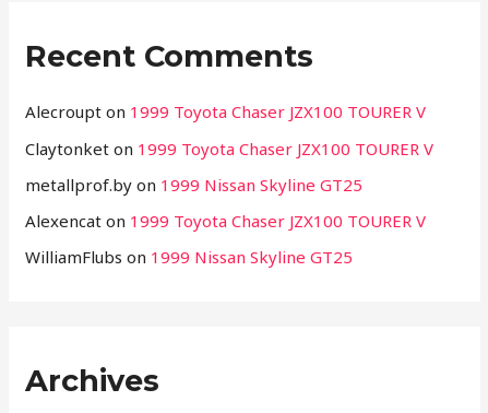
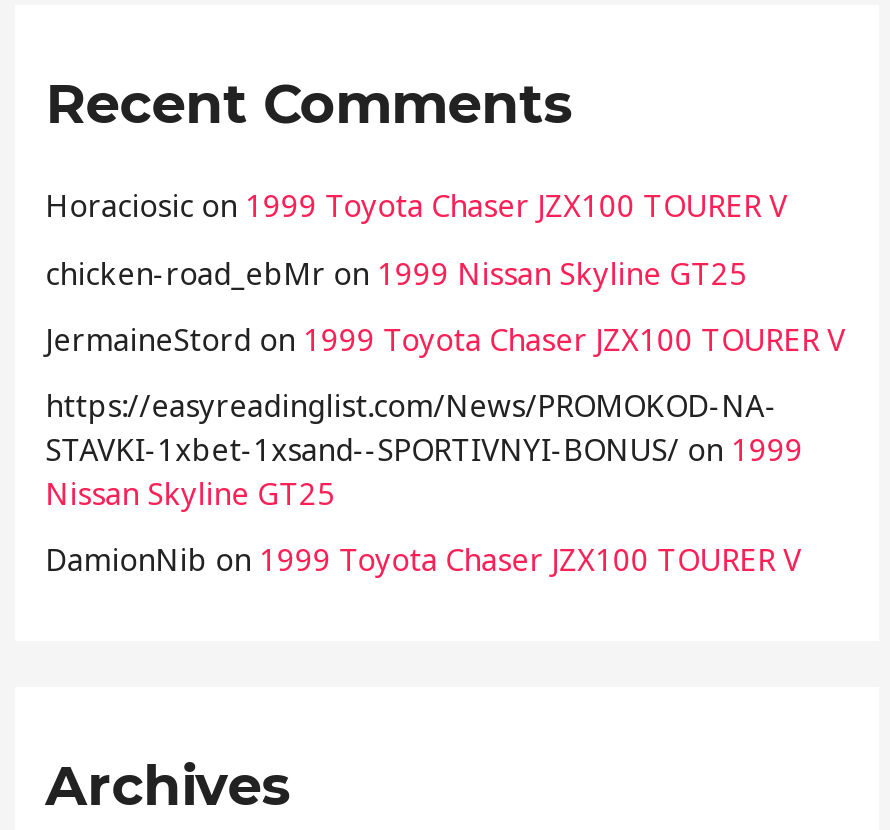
- Alecroupt on 1999 Toyota Chaser JZX100 TOURER V
+ Horaciosic on 1999 Toyota Chaser JZX100 TOURER V

- Claytonket on 1999 Toyota Chaser JZX100 TOURER V
+ chicken-road_ebMr on 1999 Nissan Skyline GT25

- metallprof.by on 1999 Nissan Skyline GT25
+ JermaineStord on 1999 Toyota Chaser JZX100 TOURER V

- Alexencat on 1999 Toyota Chaser JZX100 TOURER V
+ https://easyreadinglist.com/News/PROMOKOD-NA-
+ STAVKI-1xbet-1xsand--SPORTIVNYI-BONUS/ on 1999
+ Nissan Skyline GT25

- WilliamFlubs on 1999 Nissan Skyline GT25
+ DamionNib on 1999 Toyota Chaser JZX100 TOURER V
